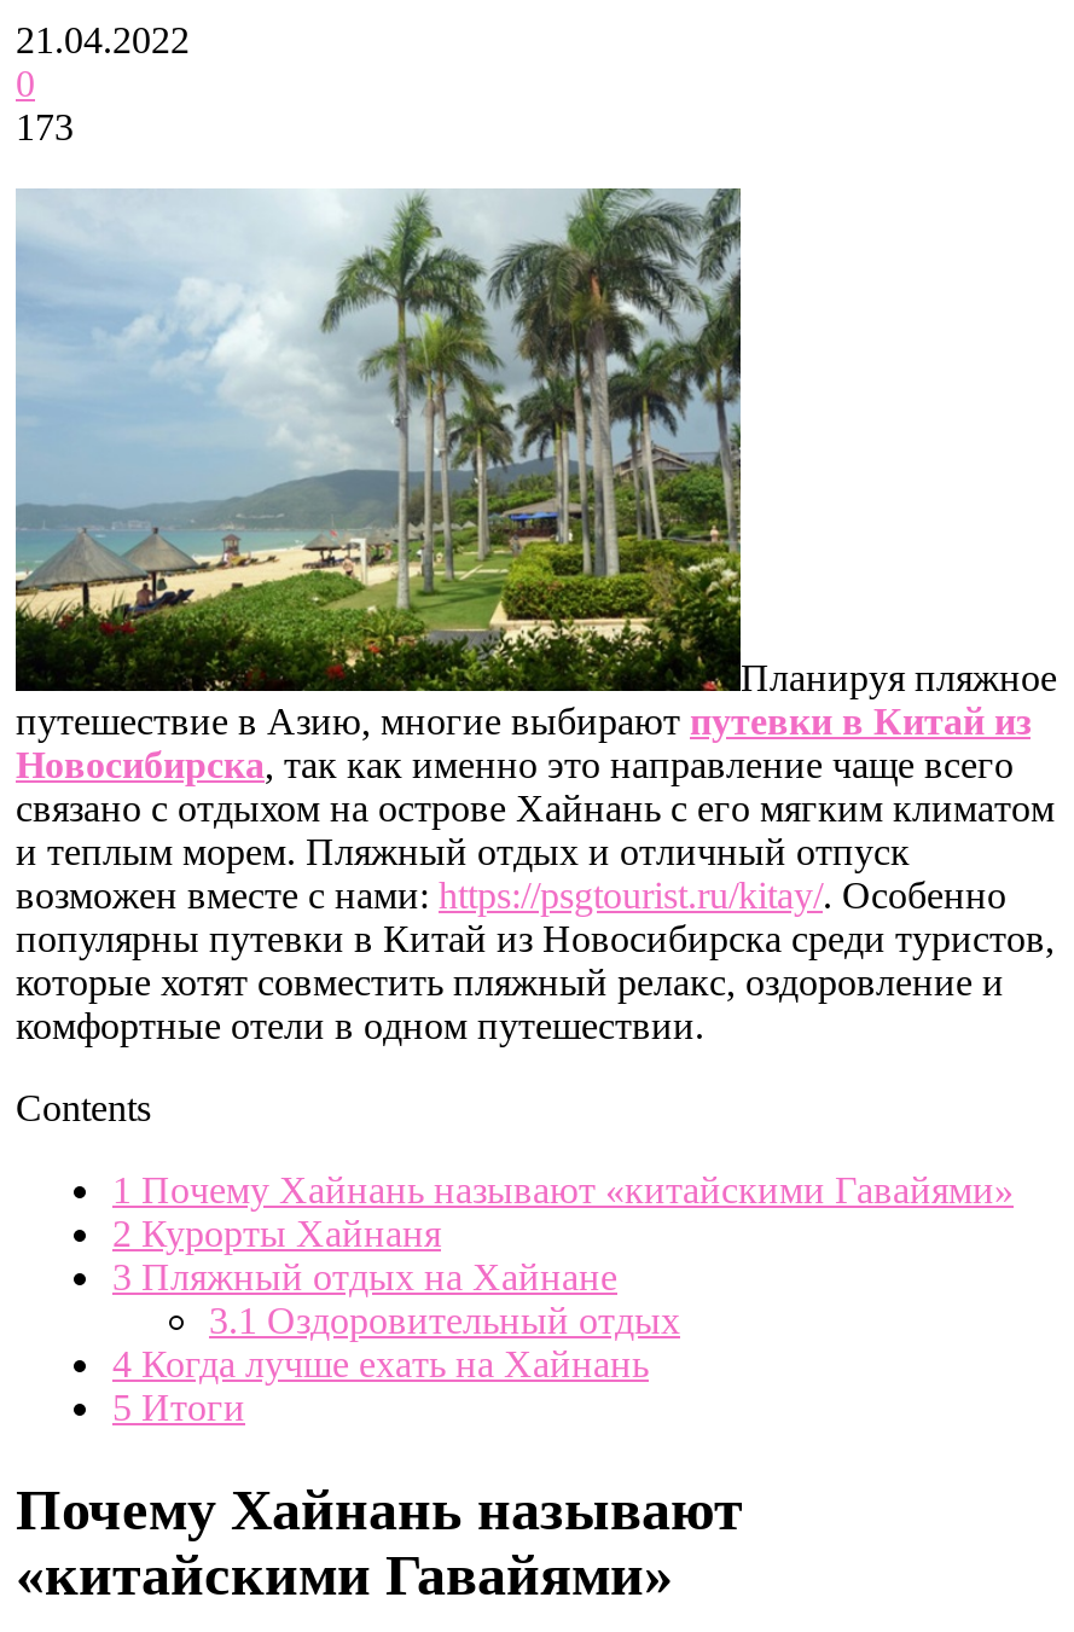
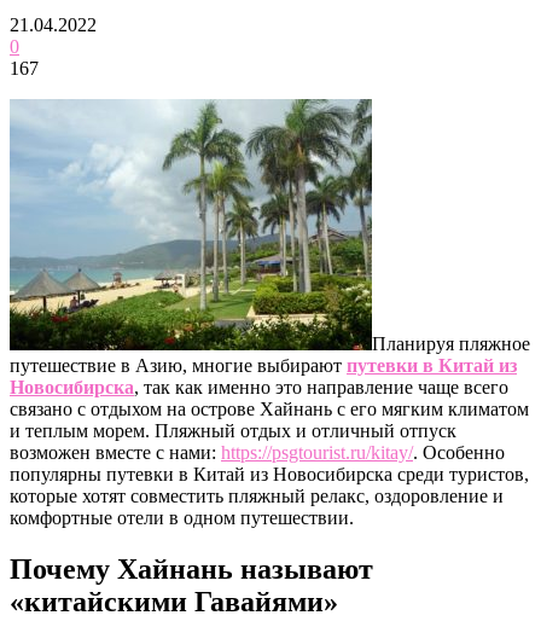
- 173
+ 167

- Contents
- 1 Почему Хайнань называют «китайскими Гавайями»
- 2 Курорты Хайнаня
- 3 Пляжный отдых на Хайнане
- 3.1 Оздоровительный отдых
- 4 Когда лучше ехать на Хайнань
- 5 Итоги
